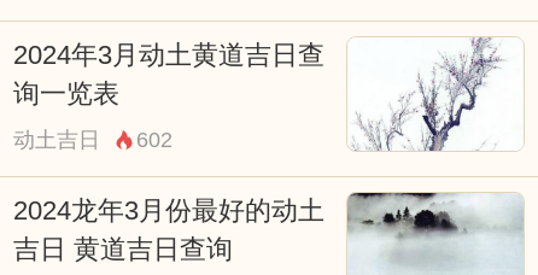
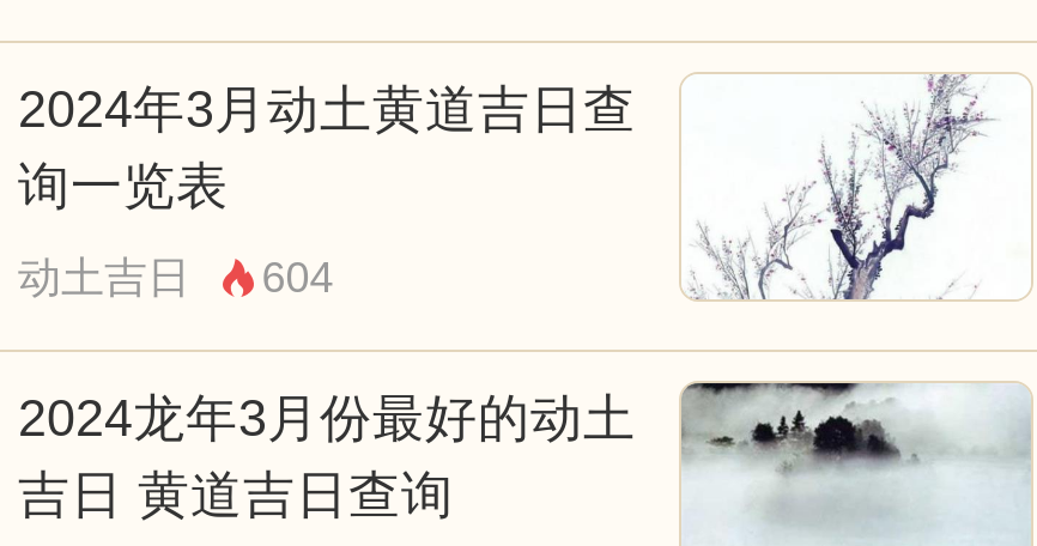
- 动土吉日 602
+ 动土吉日 604
